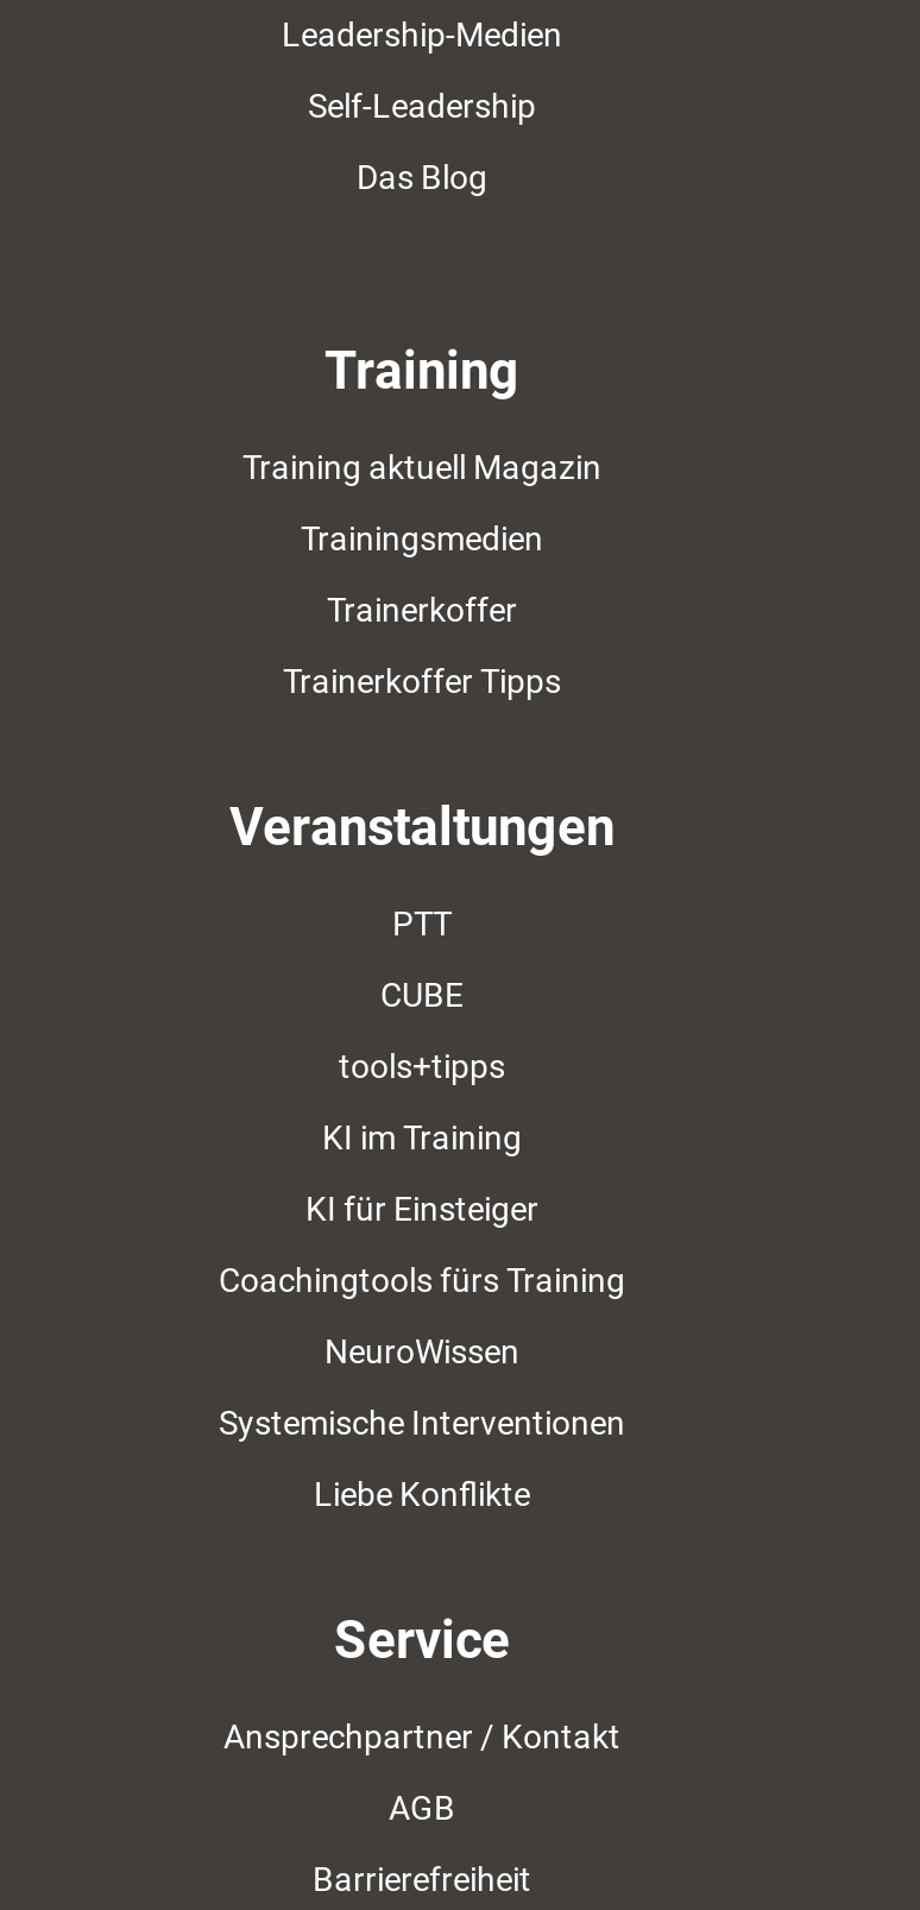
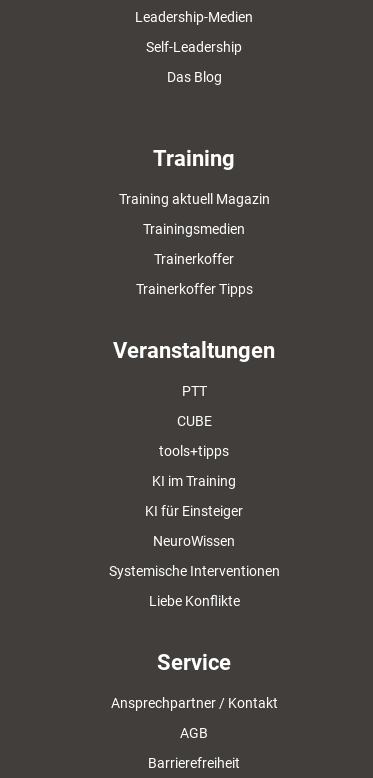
- Coachingtools fürs Training
